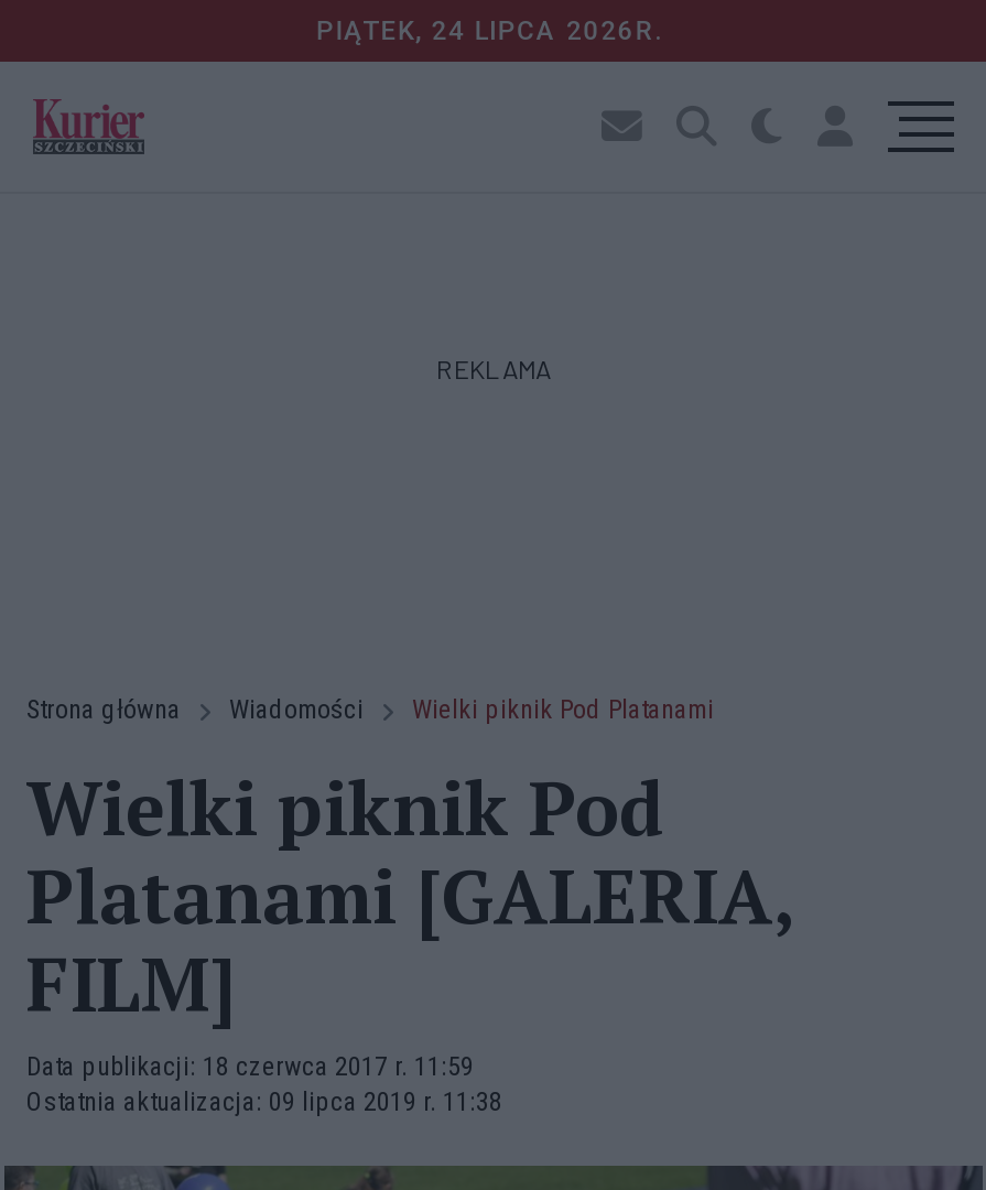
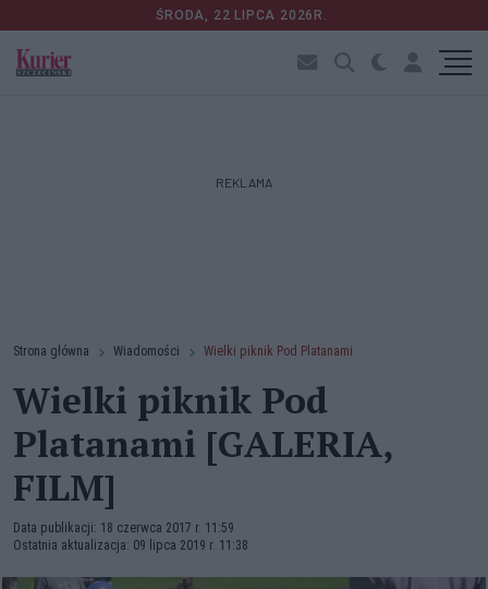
- PIĄTEK, 24 LIPCA 2026R.
+ ŚRODA, 22 LIPCA 2026R.
